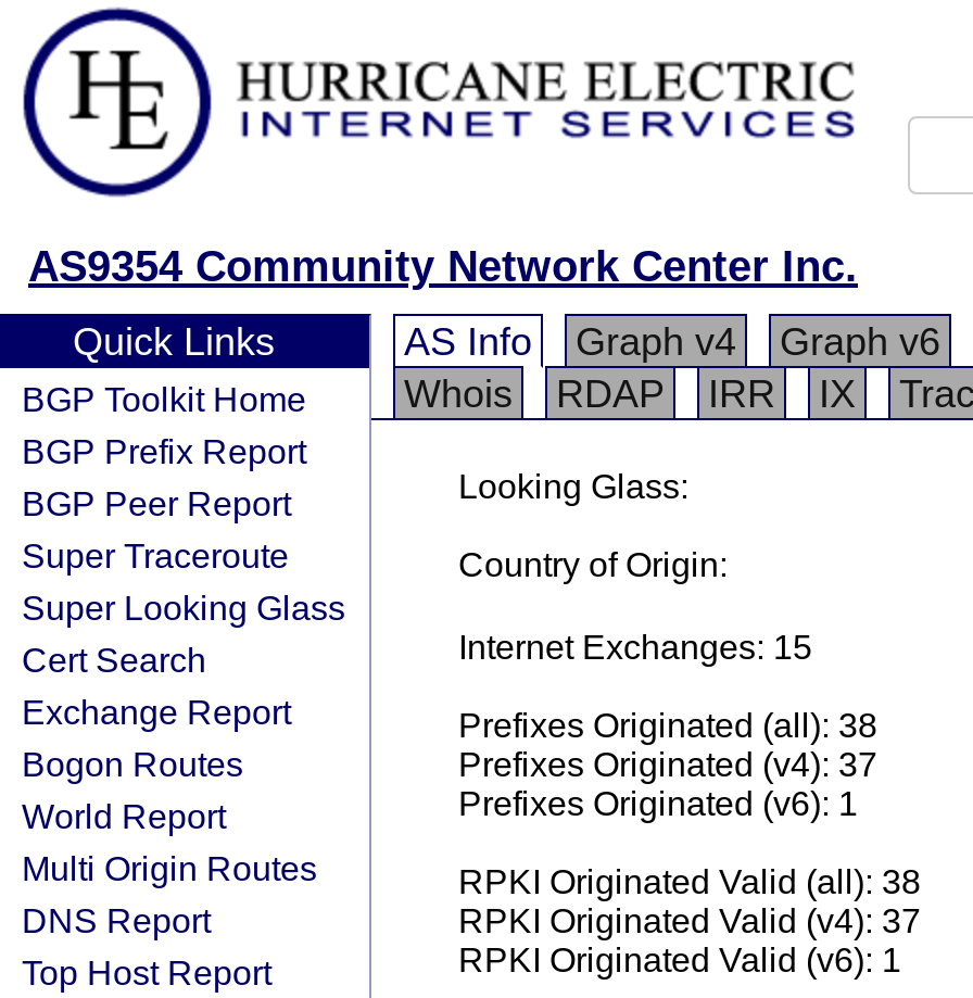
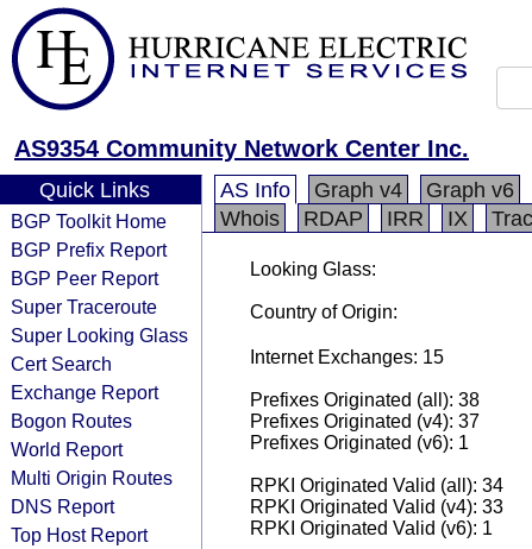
- RPKI Originated Valid (all): 38
+ RPKI Originated Valid (all): 34

- RPKI Originated Valid (v4): 37
+ RPKI Originated Valid (v4): 33
